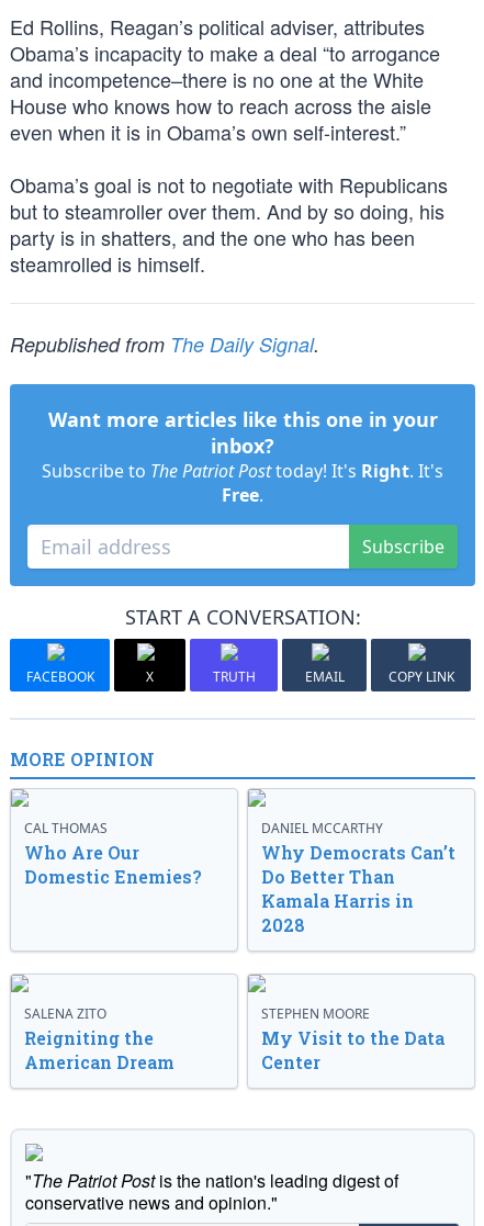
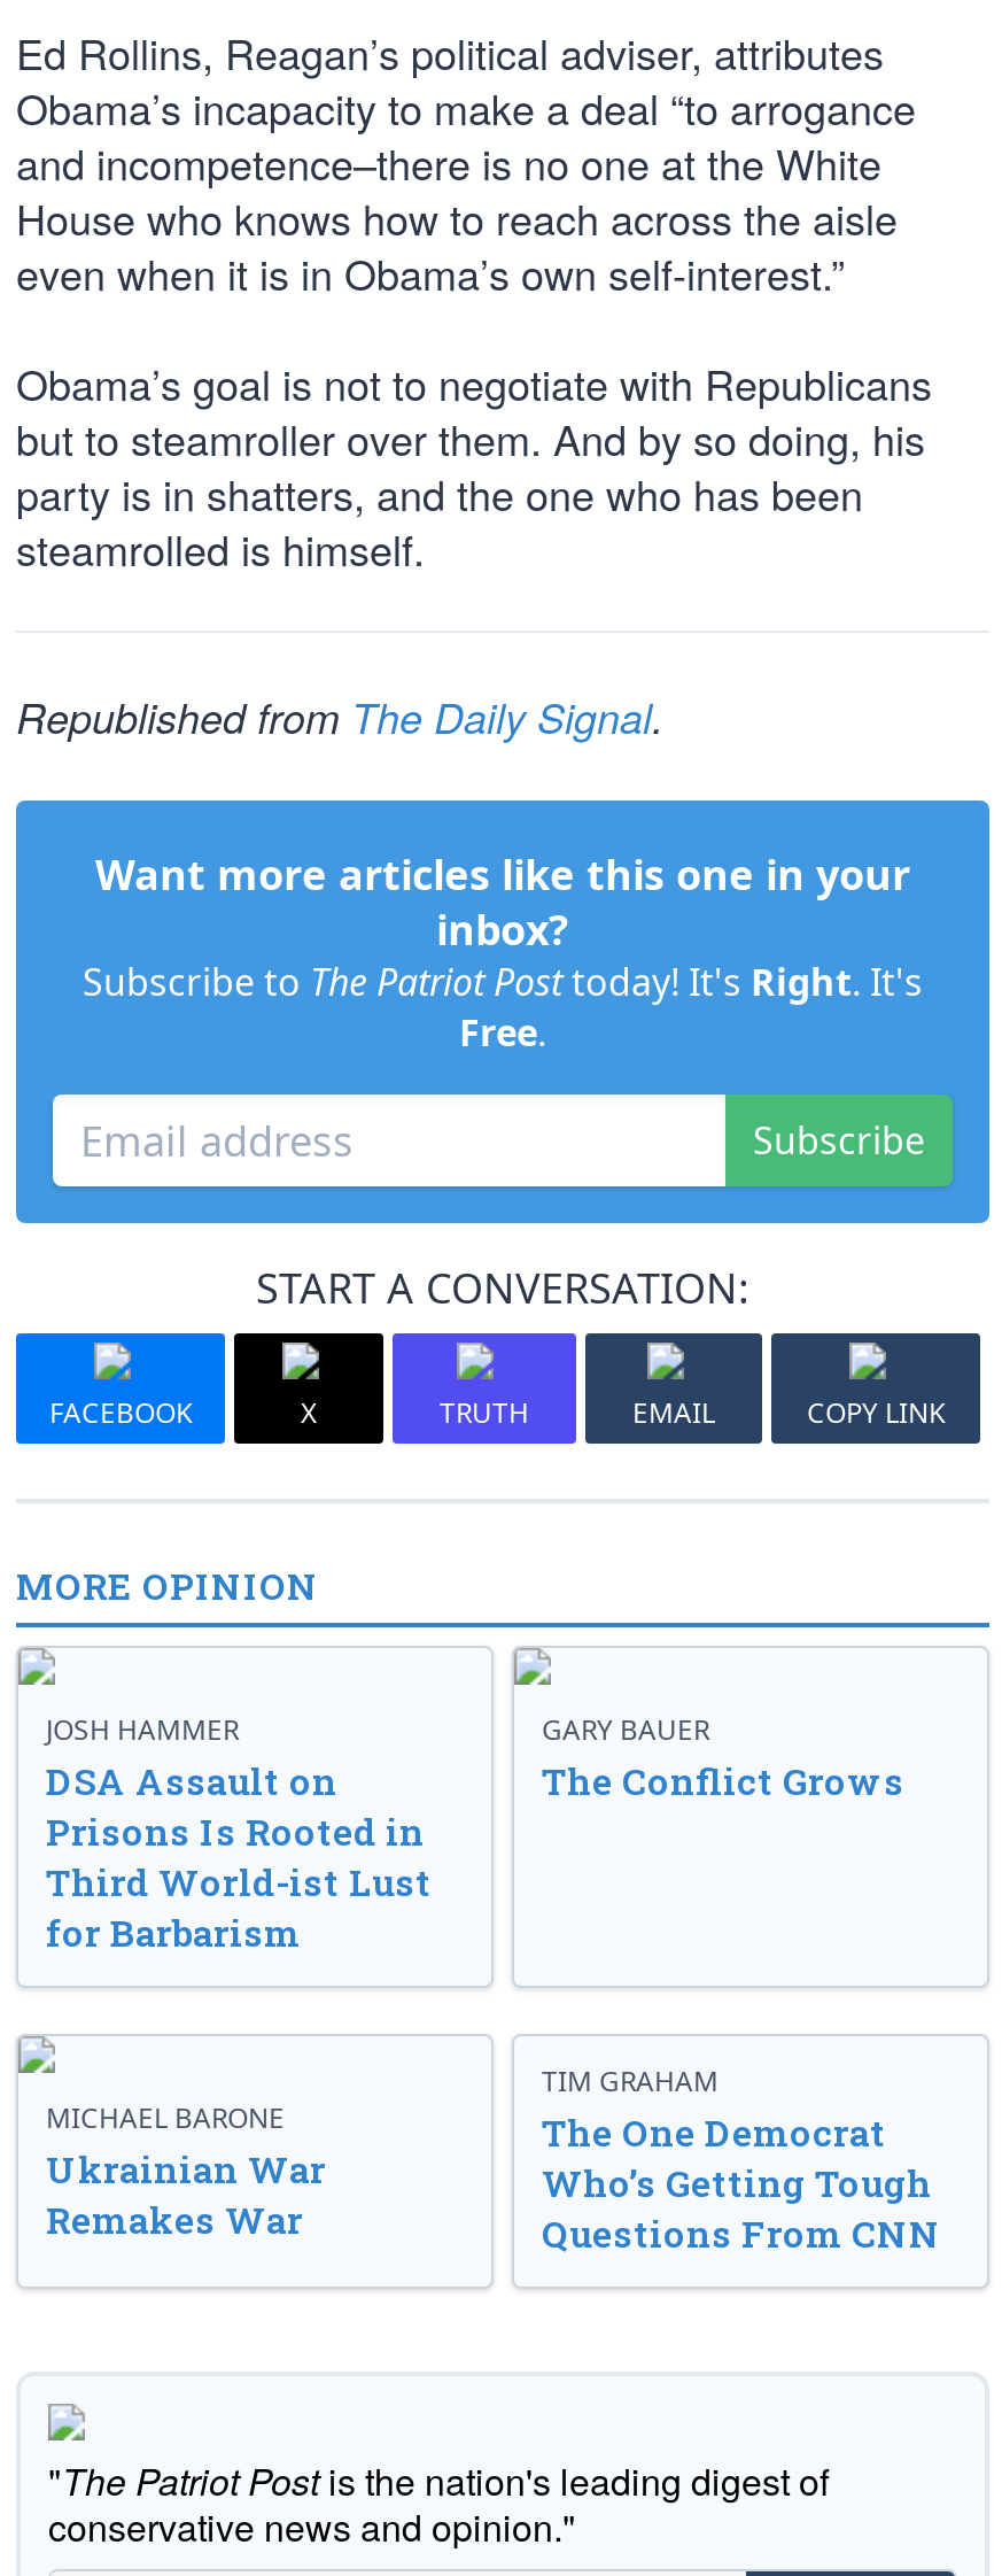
- CAL THOMAS
- Who Are Our
- Domestic Enemies?
+ JOSH HAMMER
+ DSA Assault on
+ Prisons Is Rooted in
+ Third World-ist Lust
+ for Barbarism

- DANIEL MCCARTHY
- Why Democrats Can’t
- Do Better Than
- Kamala Harris in
- 2028
+ GARY BAUER
+ The Conflict Grows

- SALENA ZITO
- Reigniting the
- American Dream
+ MICHAEL BARONE
+ Ukrainian War
+ Remakes War

- STEPHEN MOORE
- My Visit to the Data
- Center
+ TIM GRAHAM
+ The One Democrat
+ Who’s Getting Tough
+ Questions From CNN
